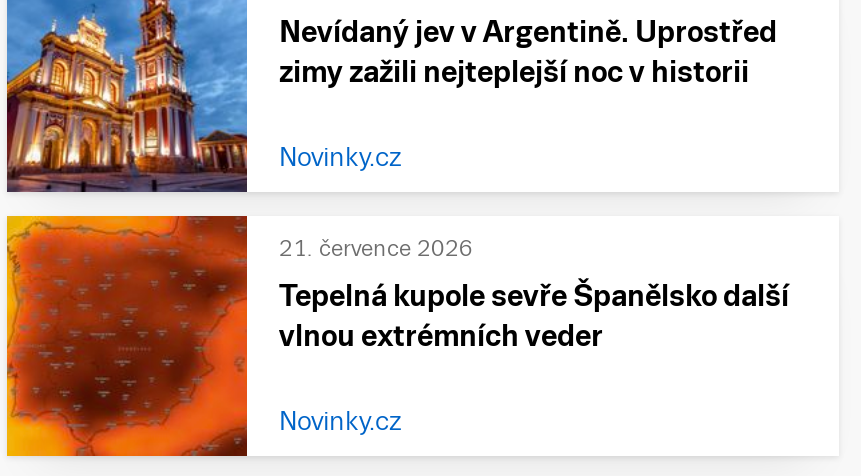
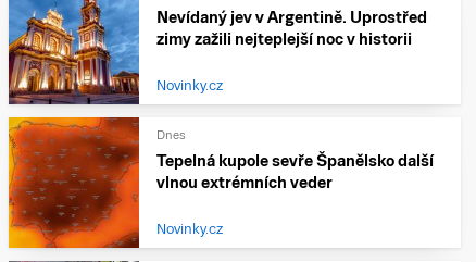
- 21. července 2026
+ Dnes
